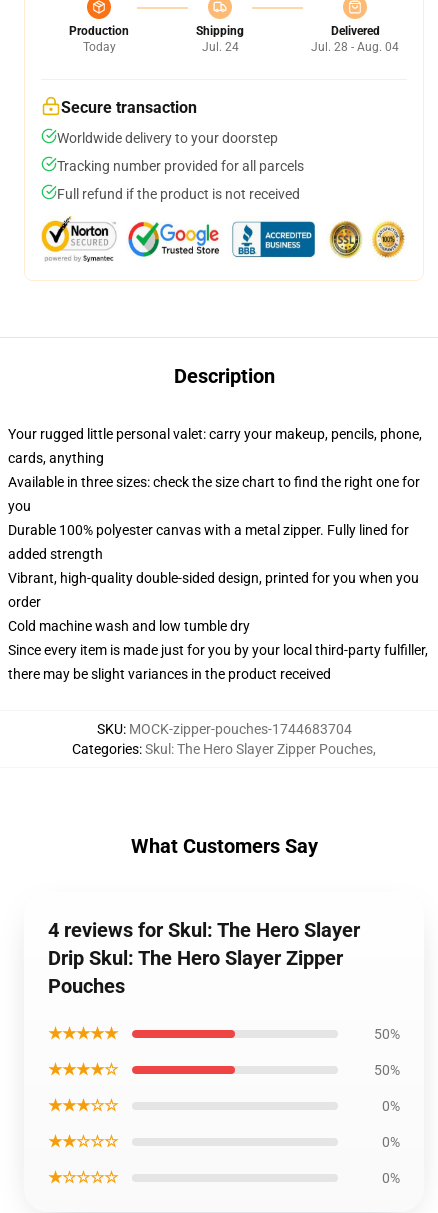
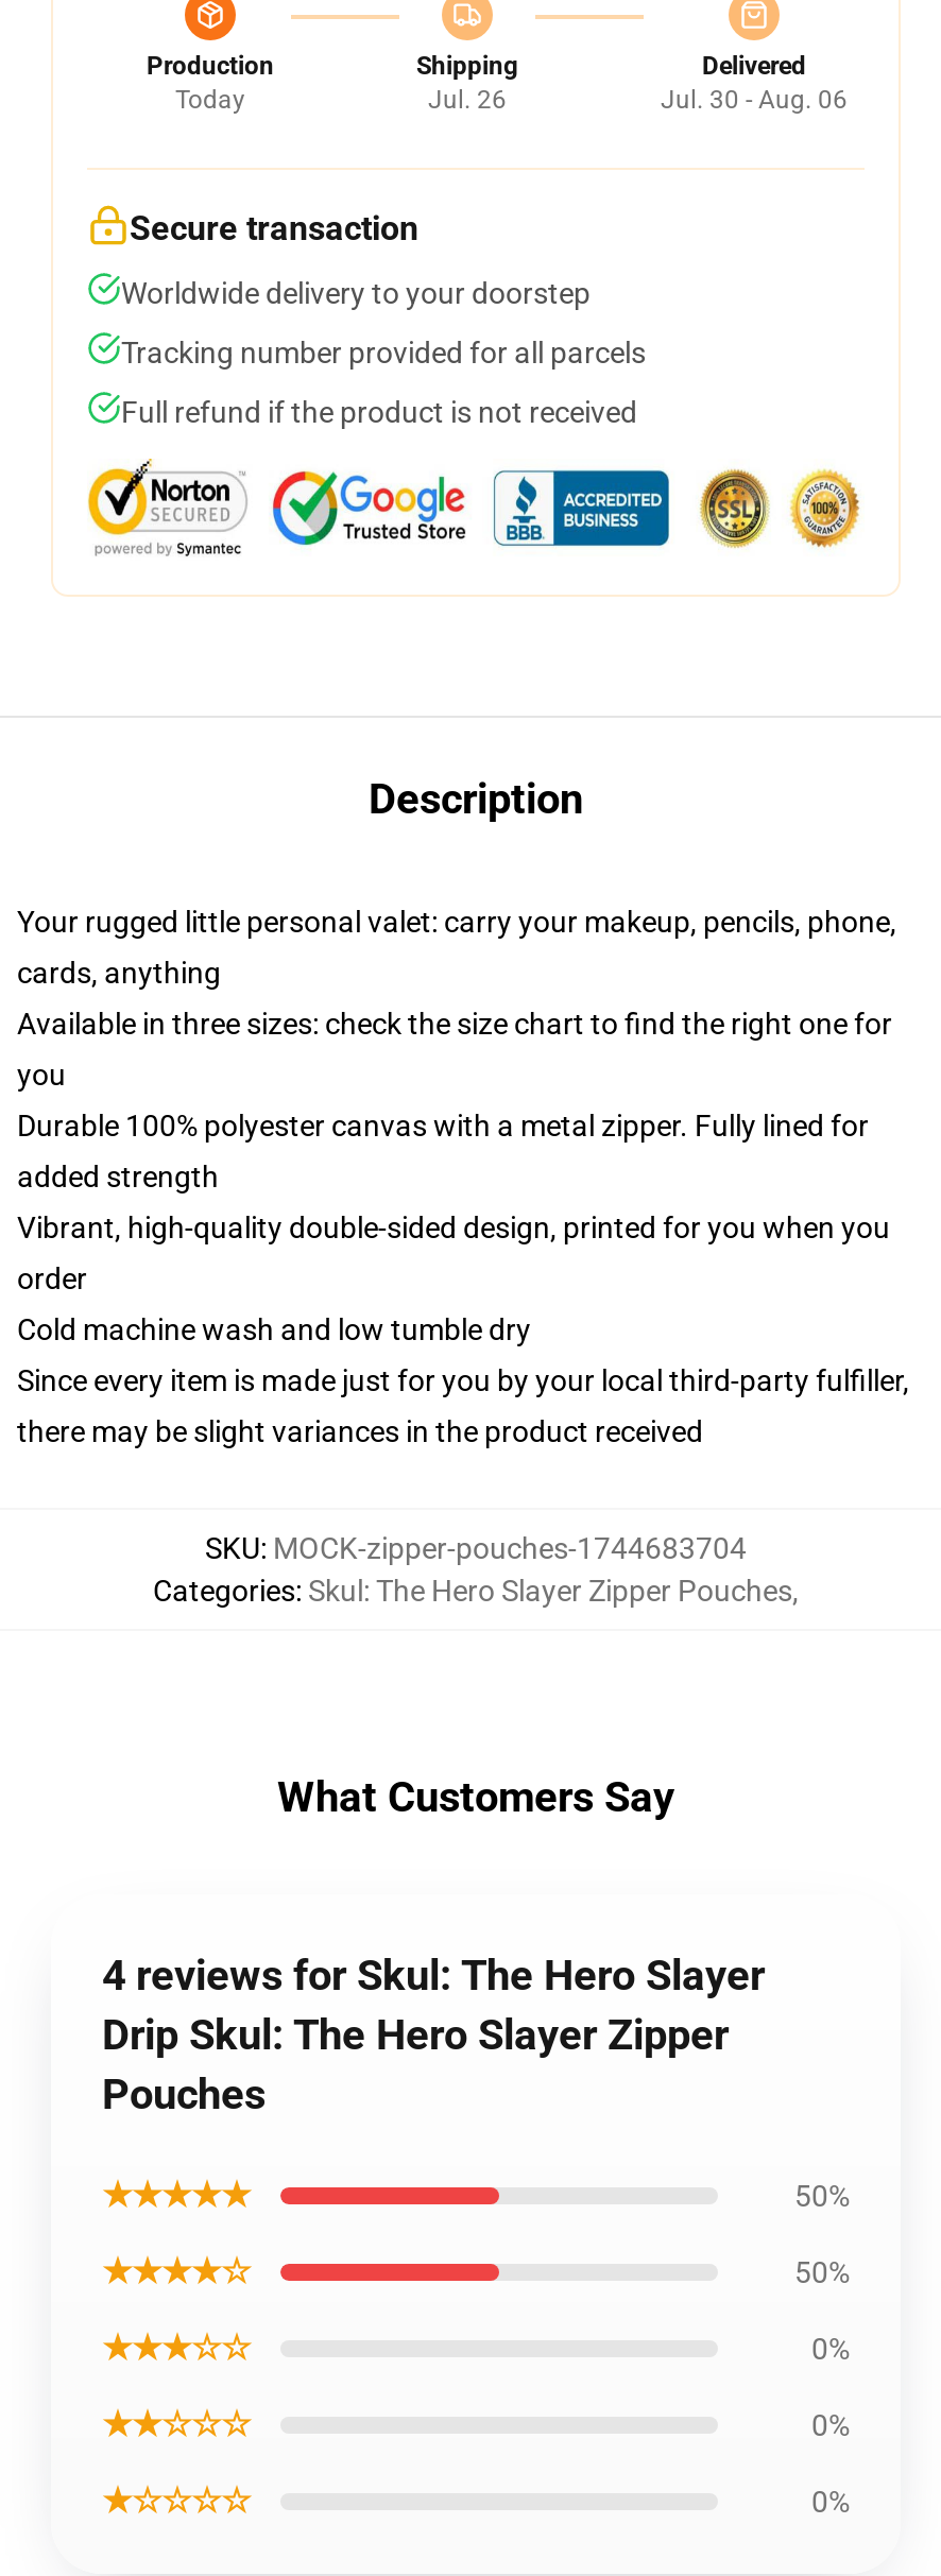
- Jul. 24
+ Jul. 26

- Jul. 28 - Aug. 04
+ Jul. 30 - Aug. 06
